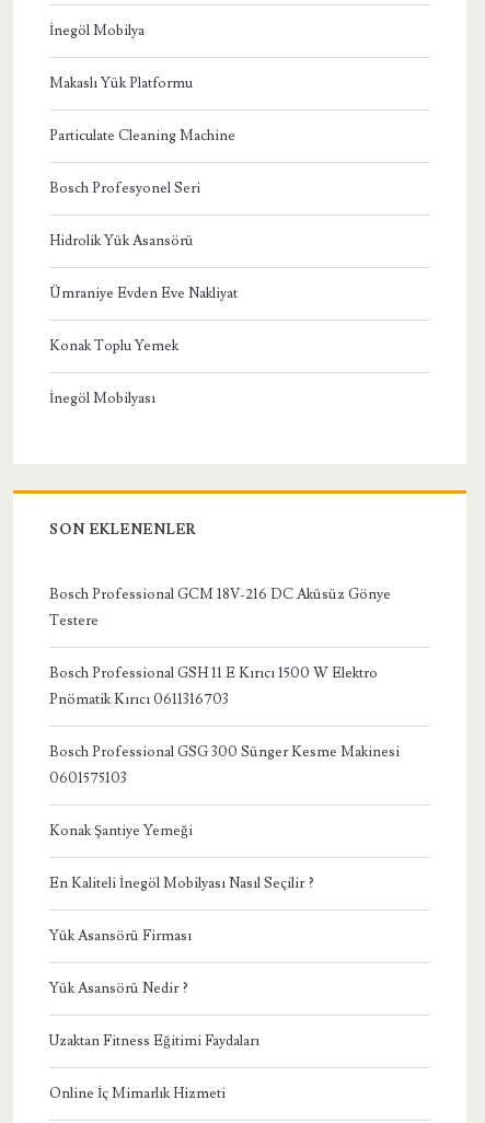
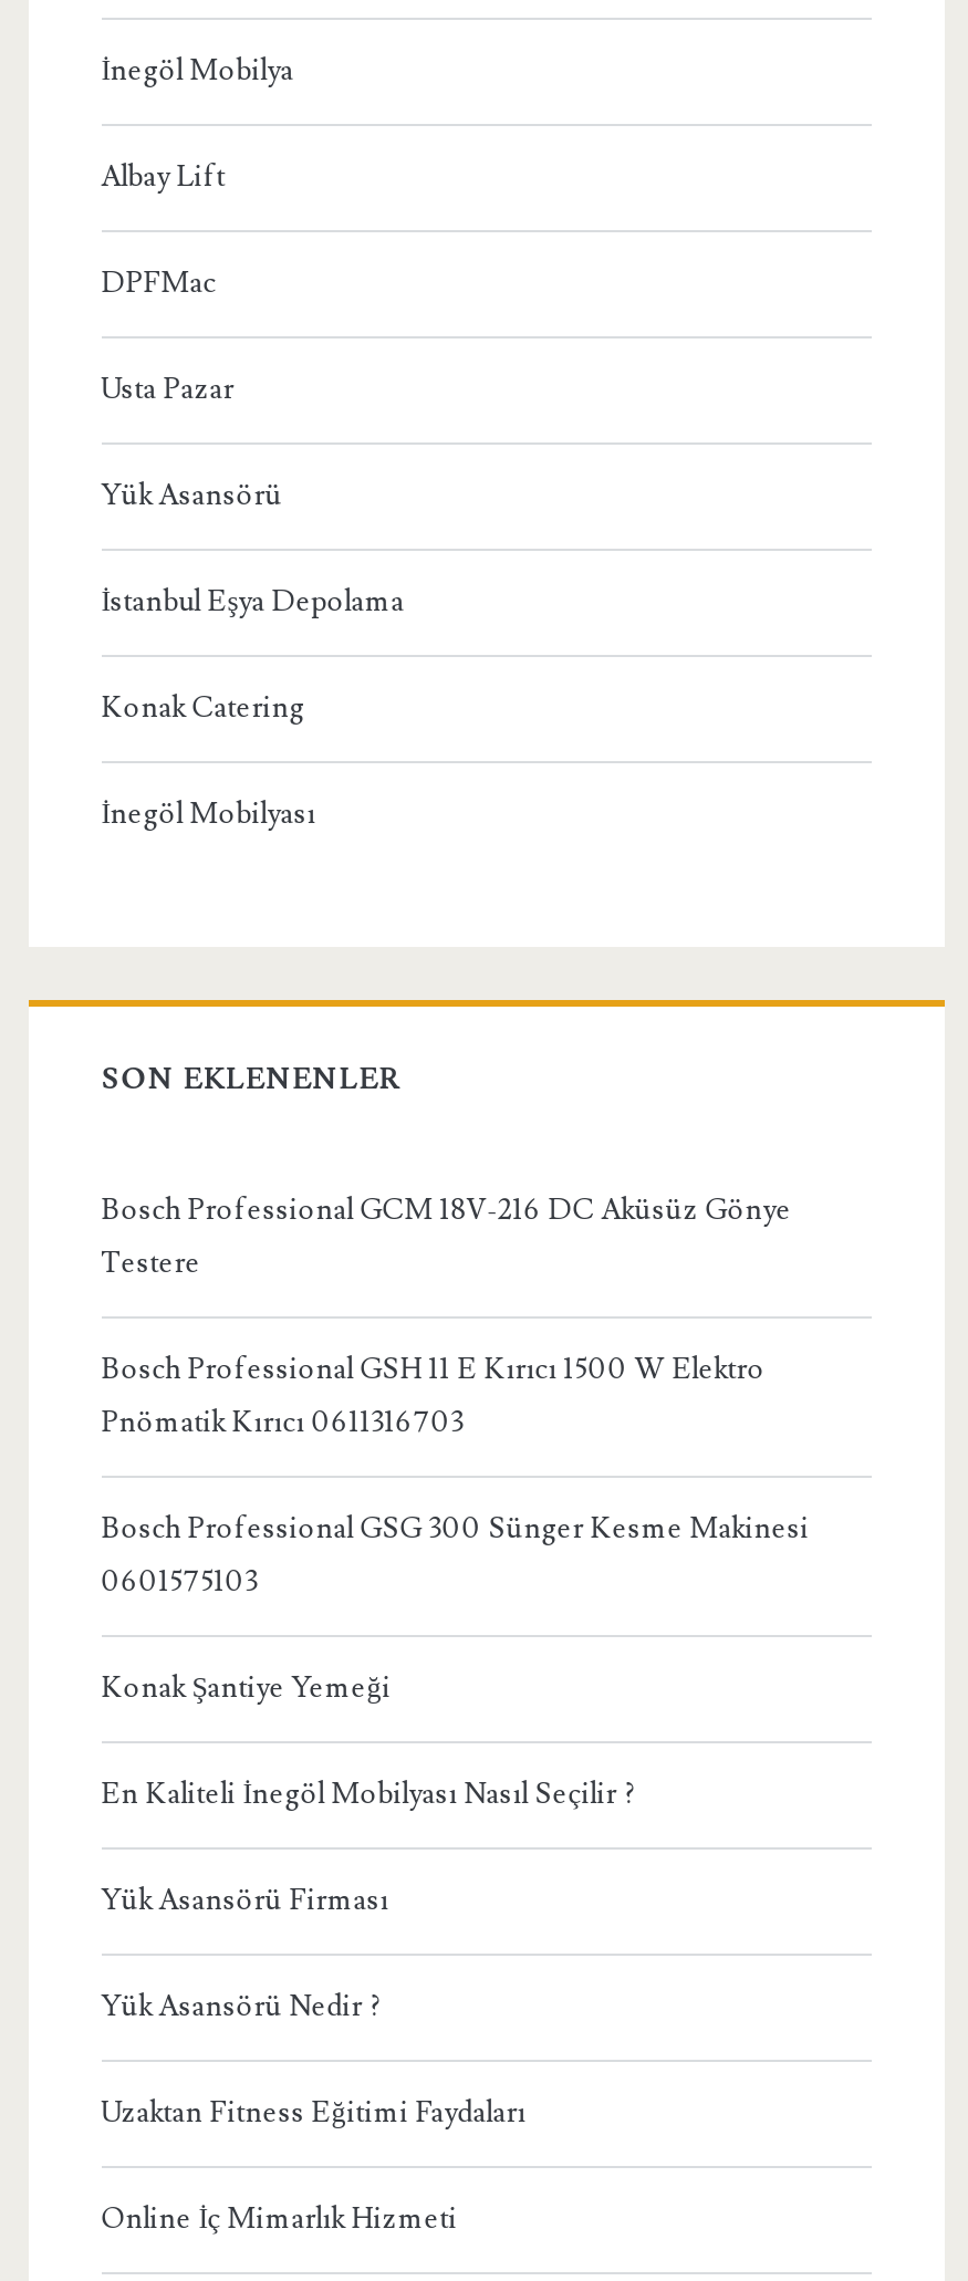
- Makaslı Yük Platformu
+ Albay Lift

- Particulate Cleaning Machine
+ DPFMac

- Bosch Profesyonel Seri
+ Usta Pazar

- Hidrolik Yük Asansörü
+ Yük Asansörü

- Ümraniye Evden Eve Nakliyat
+ İstanbul Eşya Depolama

- Konak Toplu Yemek
+ Konak Catering
